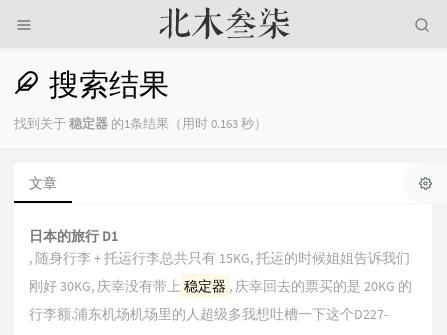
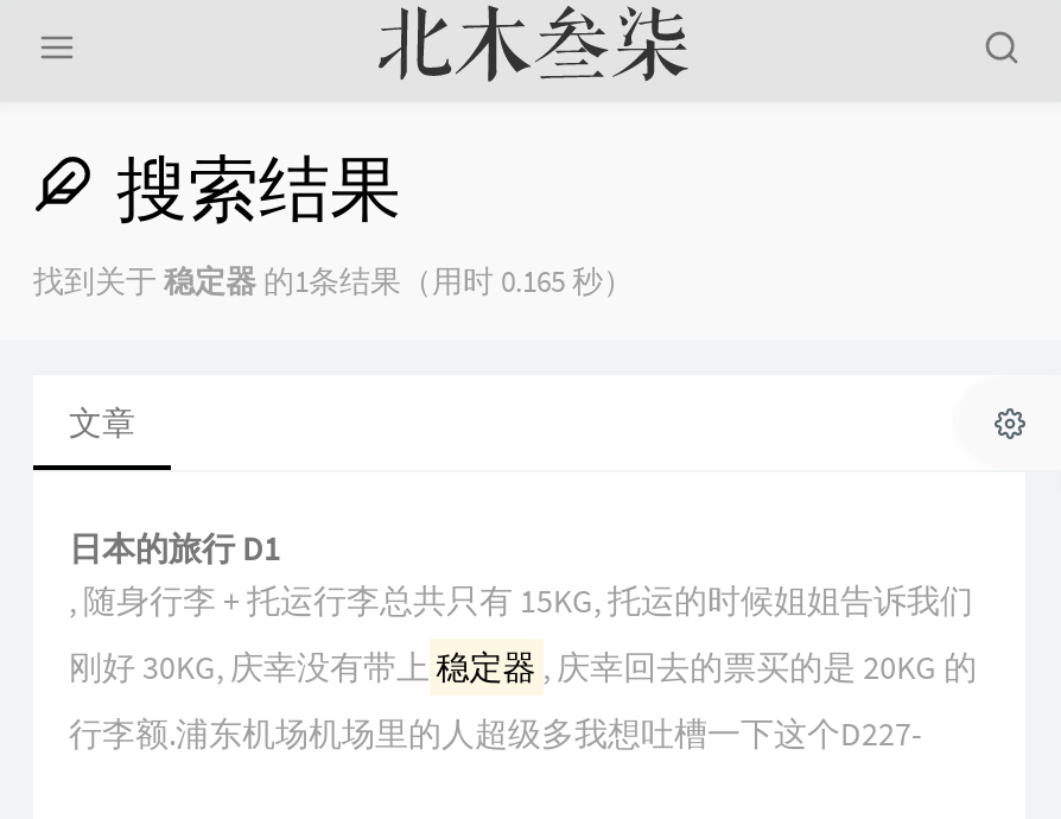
- 找到关于稳定器的1条结果（用时 0.163 秒）
+ 找到关于稳定器的1条结果（用时 0.165 秒）
